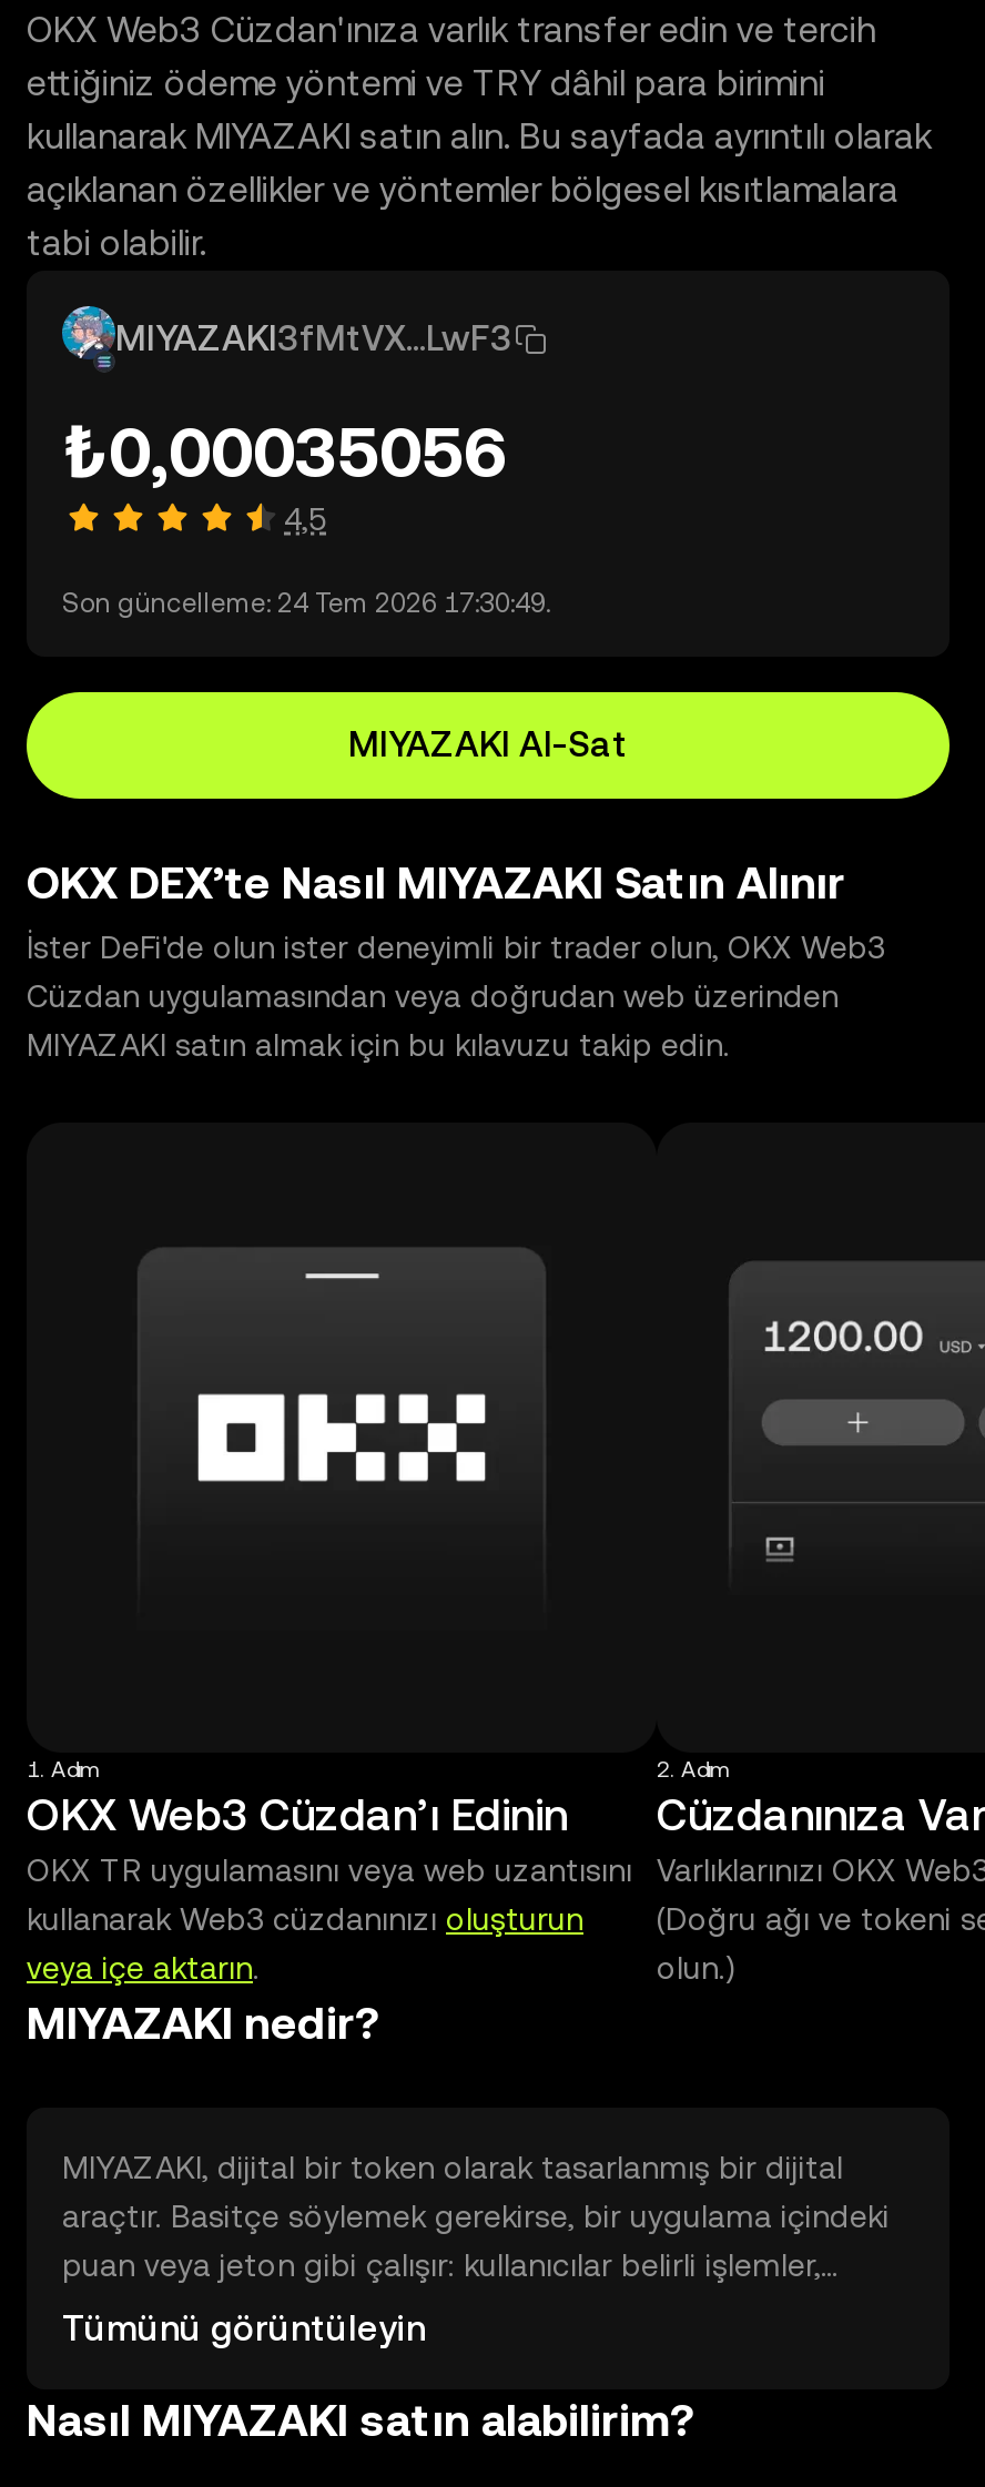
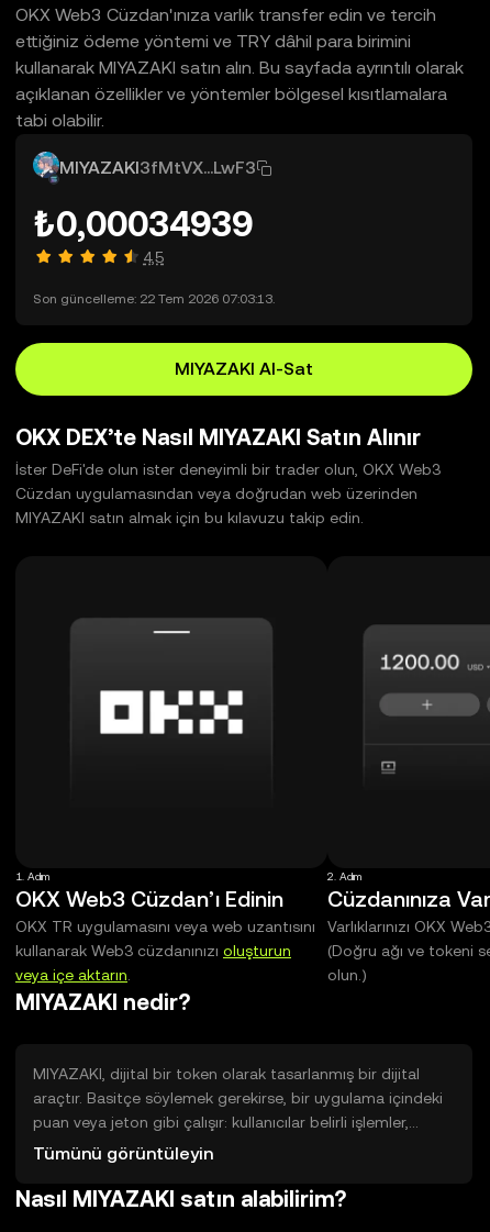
- ₺0,00035056
+ ₺0,00034939

- Son güncelleme: 24 Tem 2026 17:30:49.
+ Son güncelleme: 22 Tem 2026 07:03:13.
